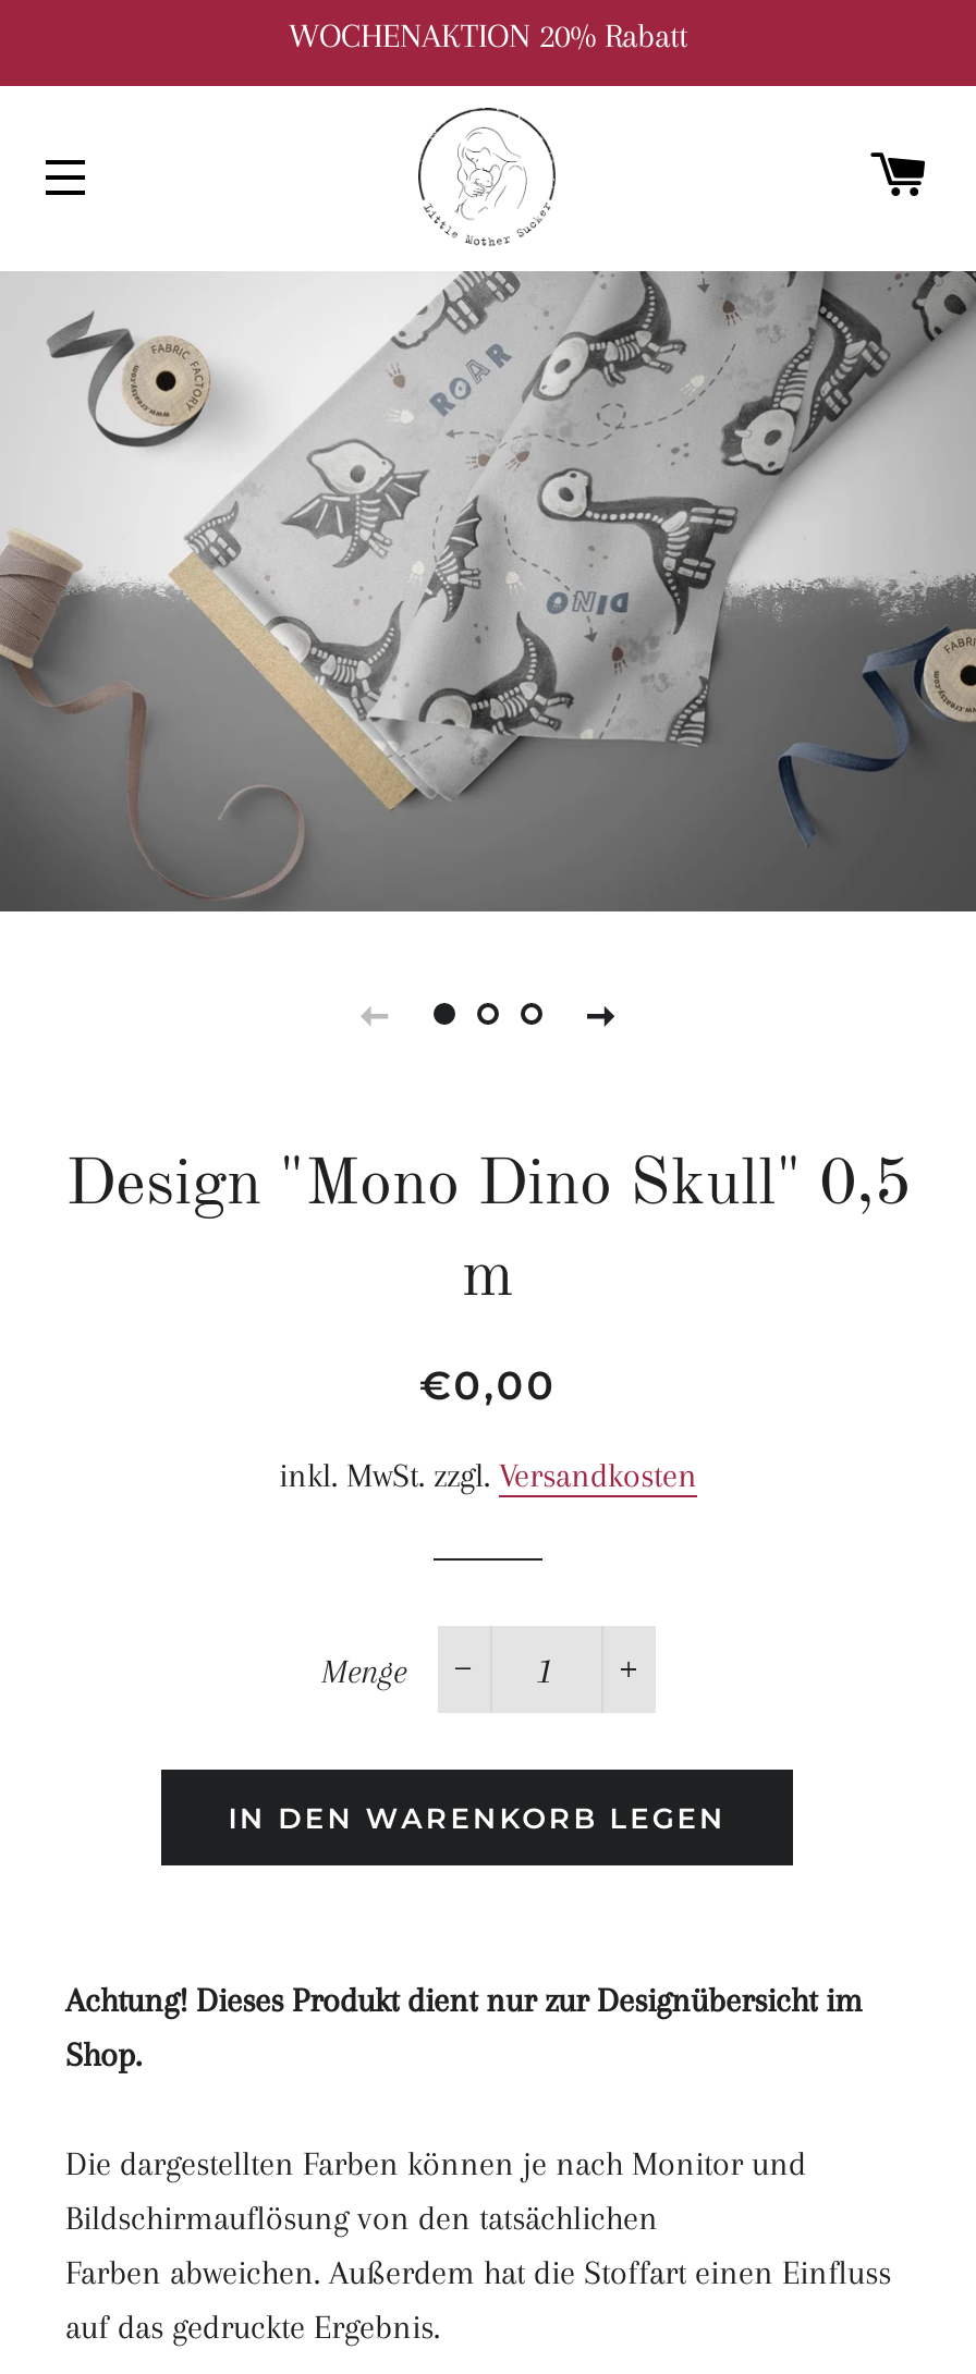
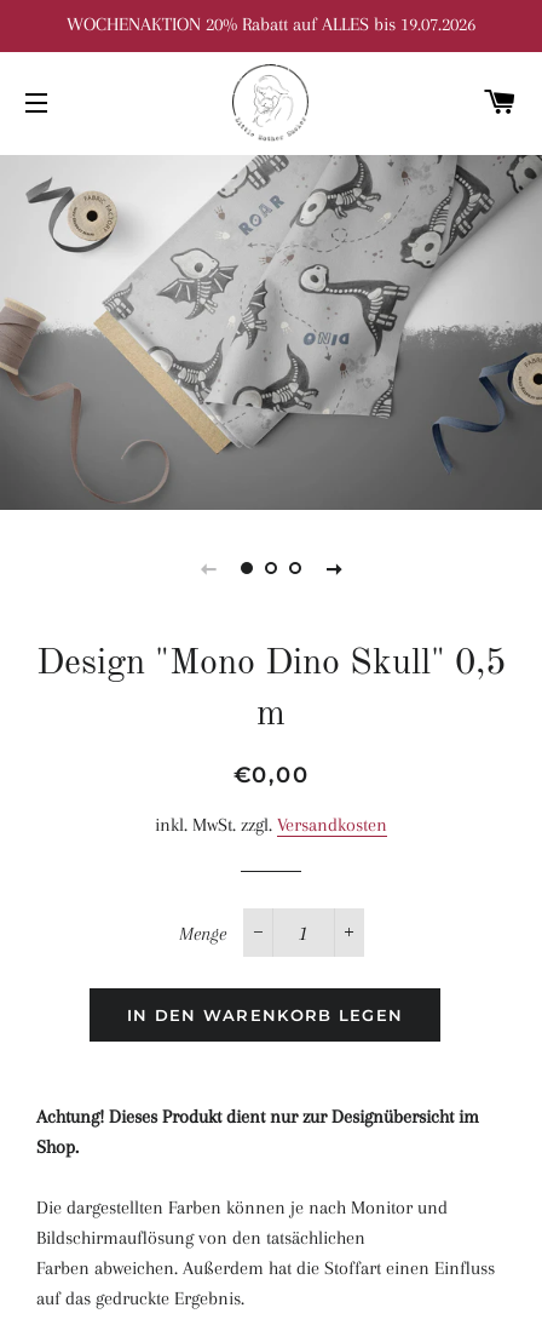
- WOCHENAKTION 20% Rabatt
+ WOCHENAKTION 20% Rabatt auf ALLES bis 19.07.2026
